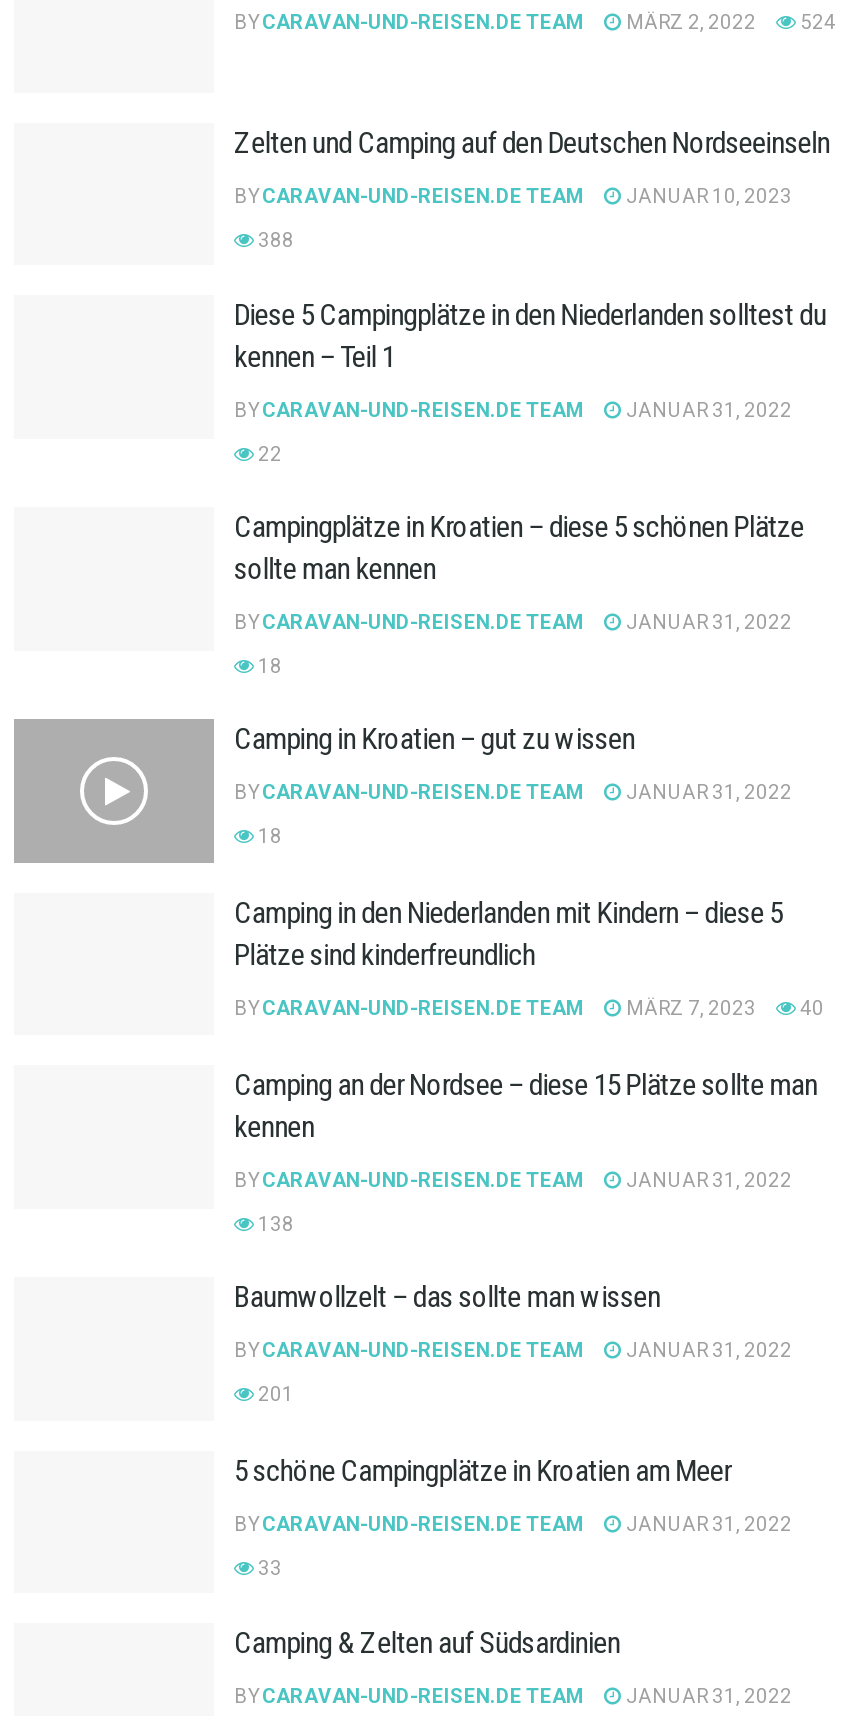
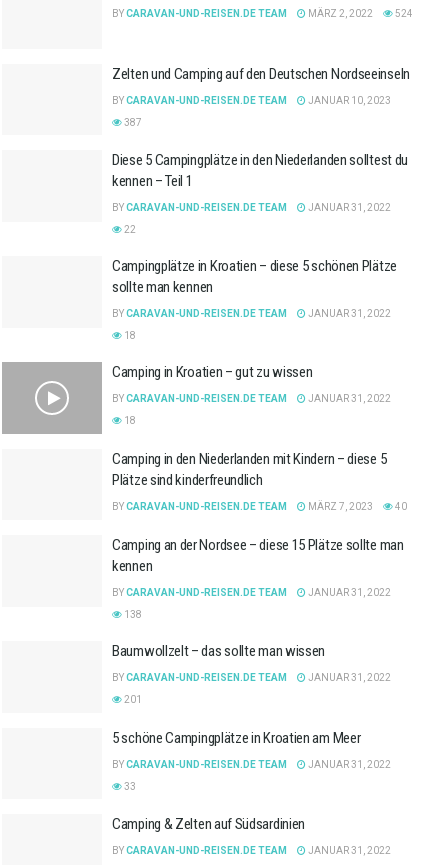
- 388
+ 387
